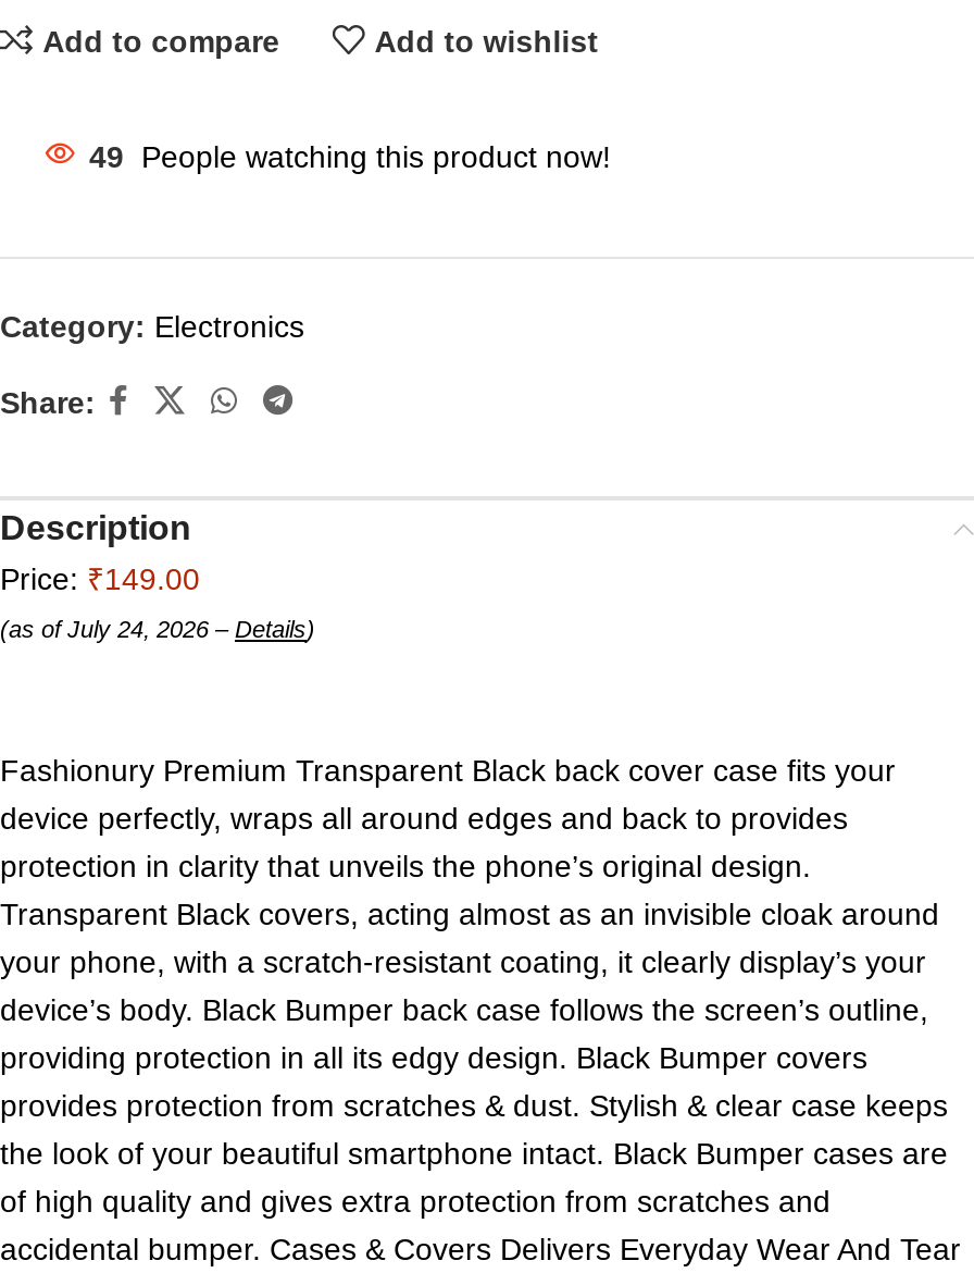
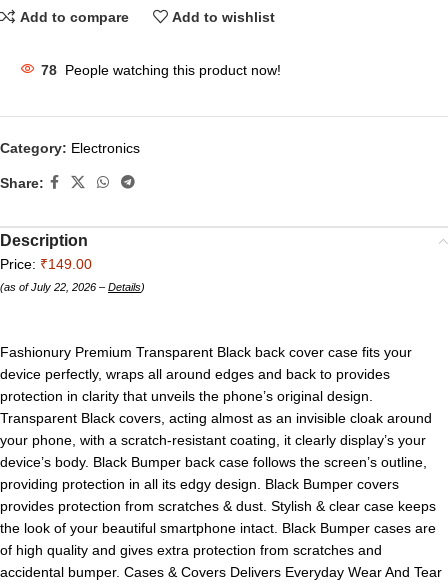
- 49 People watching this product now!
+ 78 People watching this product now!

- (as of July 24, 2026 – Details)
+ (as of July 22, 2026 – Details)
